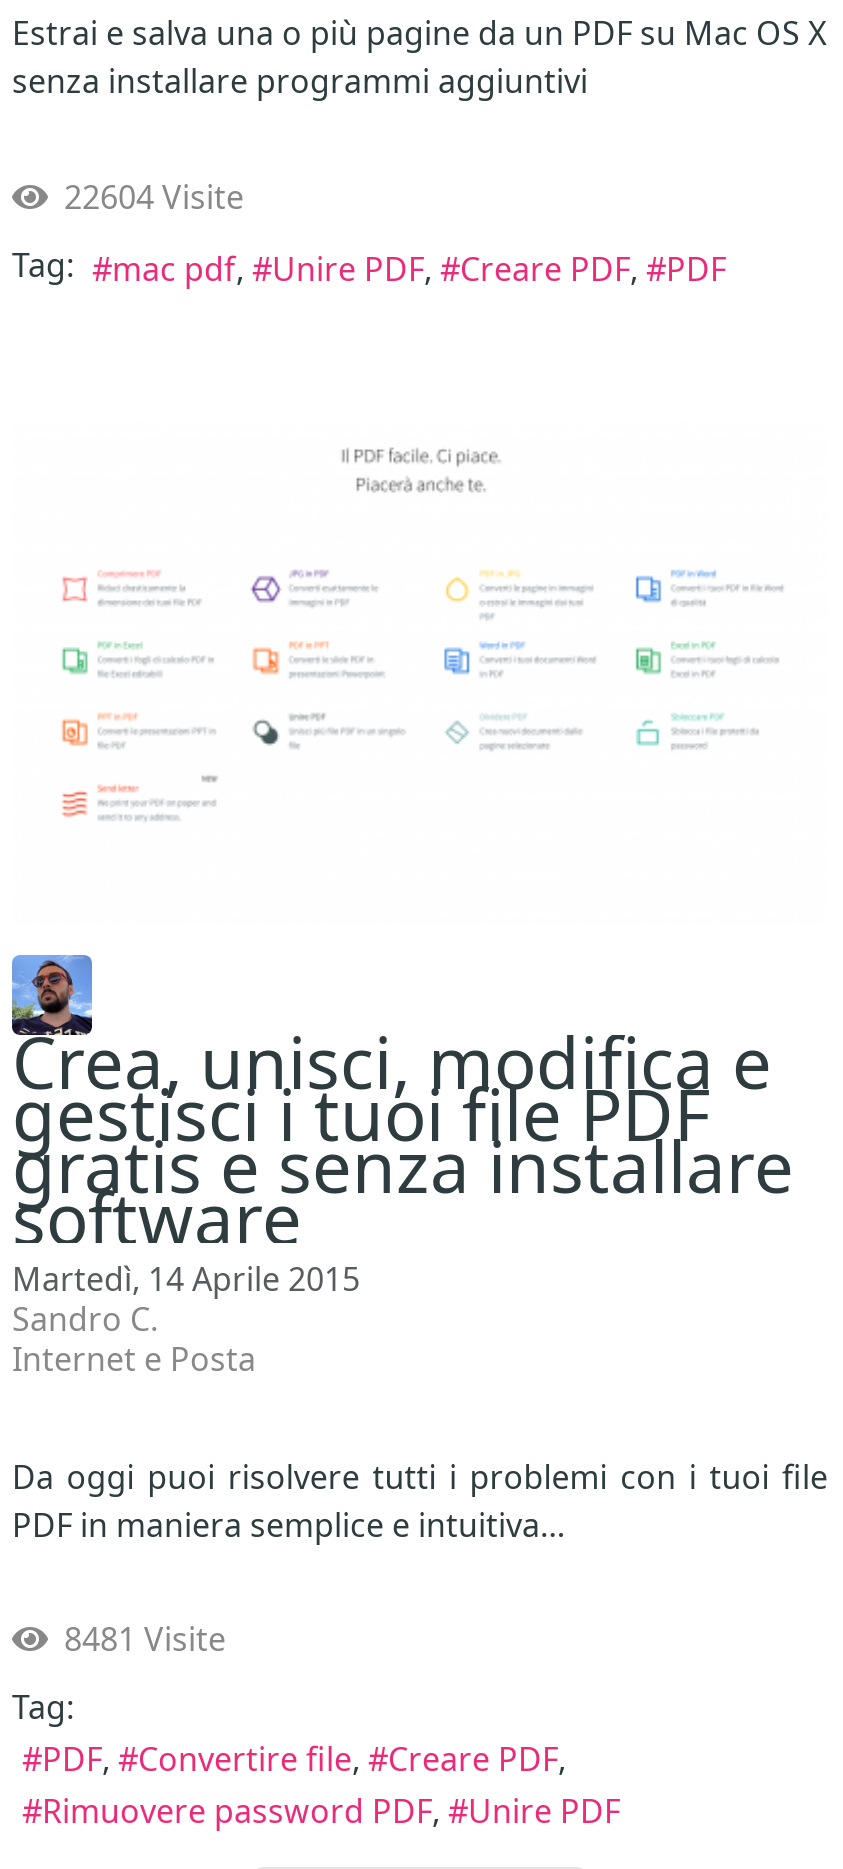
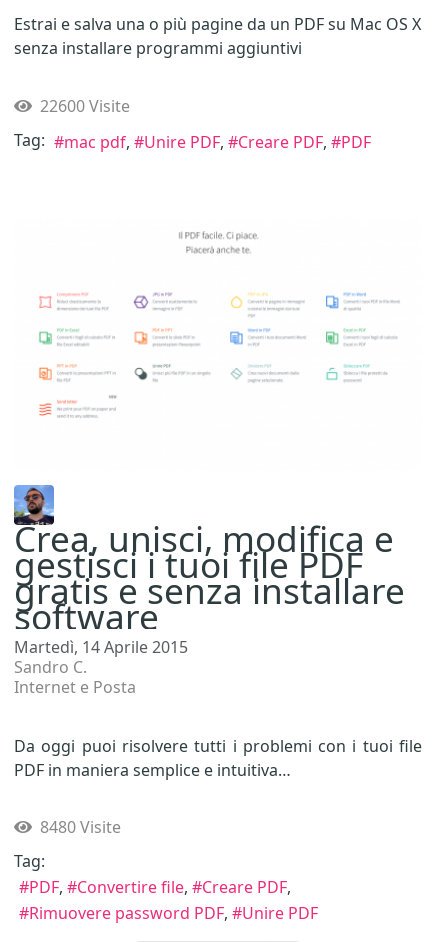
- 22604 Visite
+ 22600 Visite

- 8481 Visite
+ 8480 Visite
